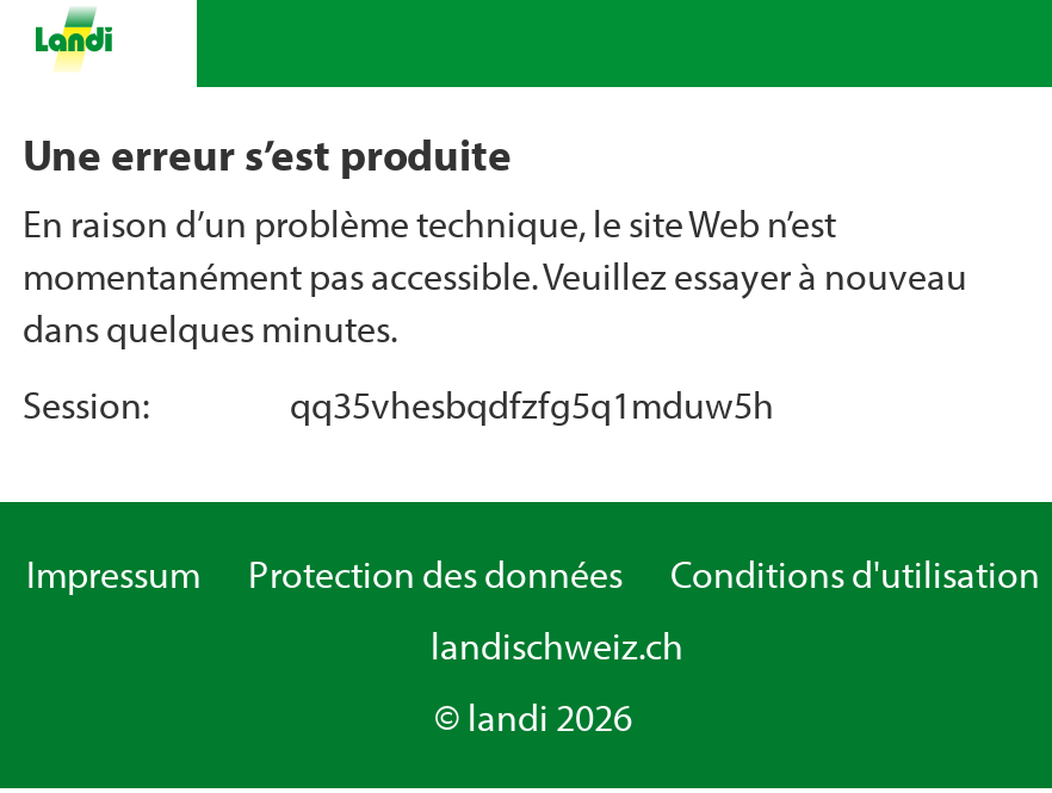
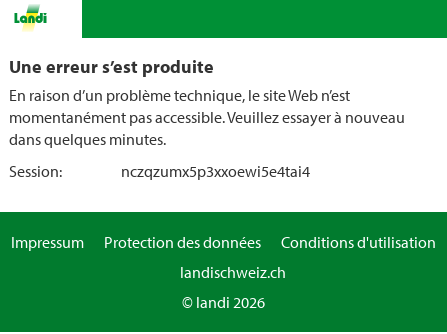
- qq35vhesbqdfzfg5q1mduw5h
+ nczqzumx5p3xxoewi5e4tai4
